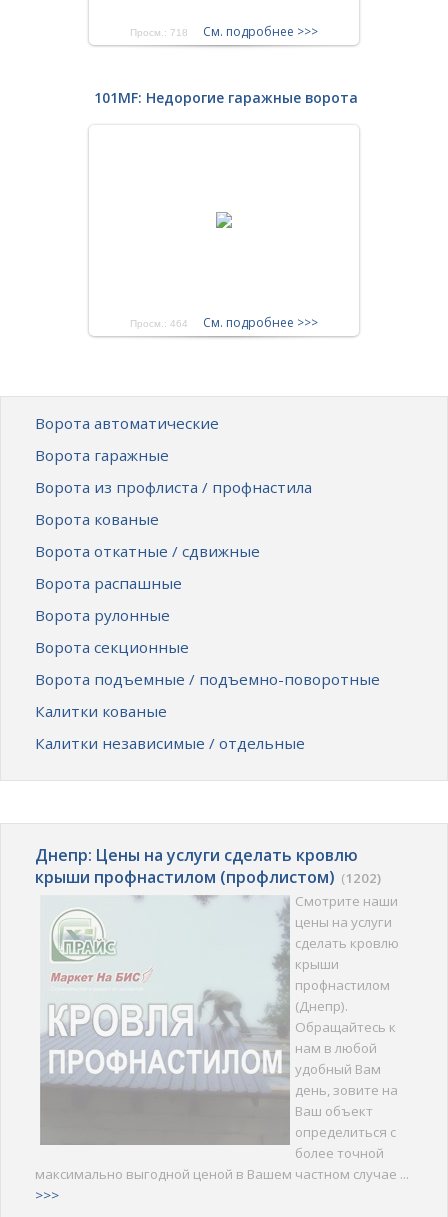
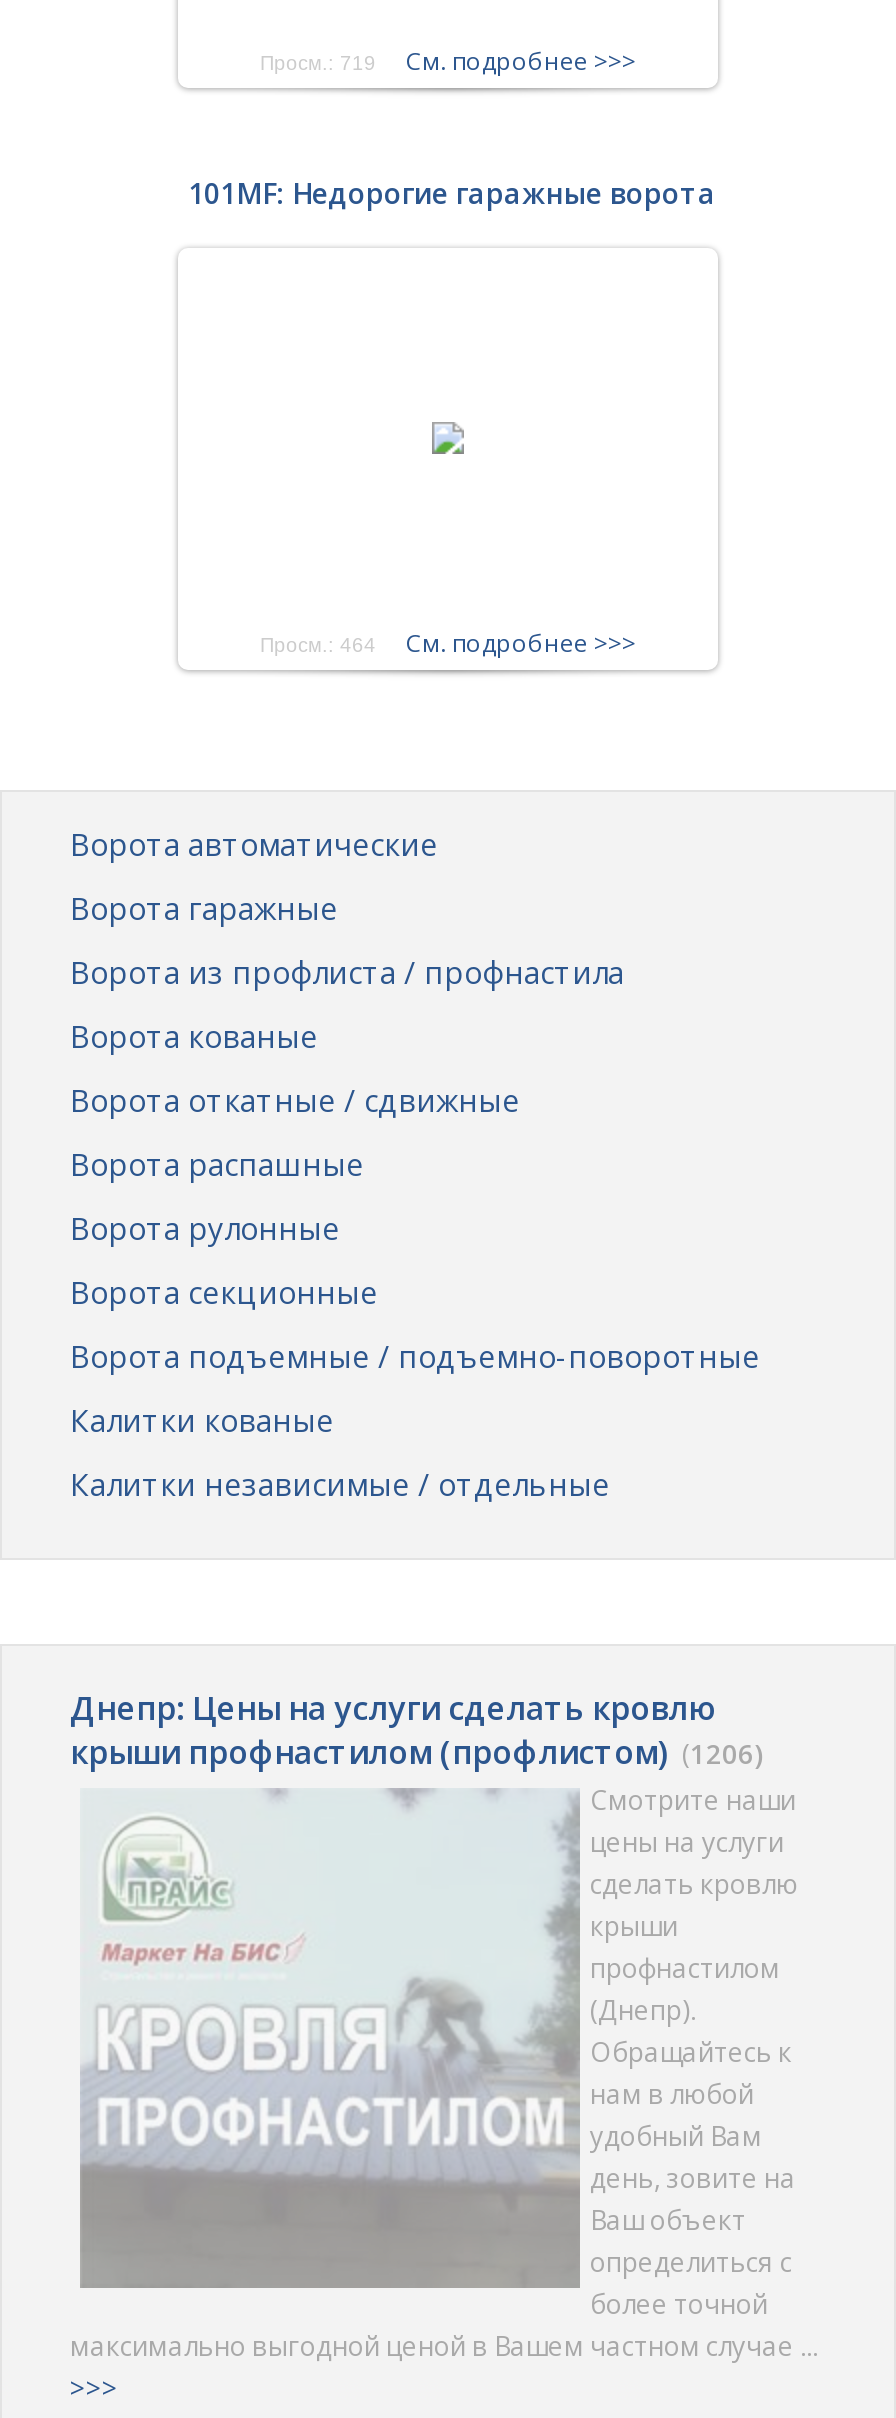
- Просм.: 718 См. подробнее >>>
+ Просм.: 719 См. подробнее >>>

- крыши профнастилом (профлистом) (1202)
+ крыши профнастилом (профлистом) (1206)
